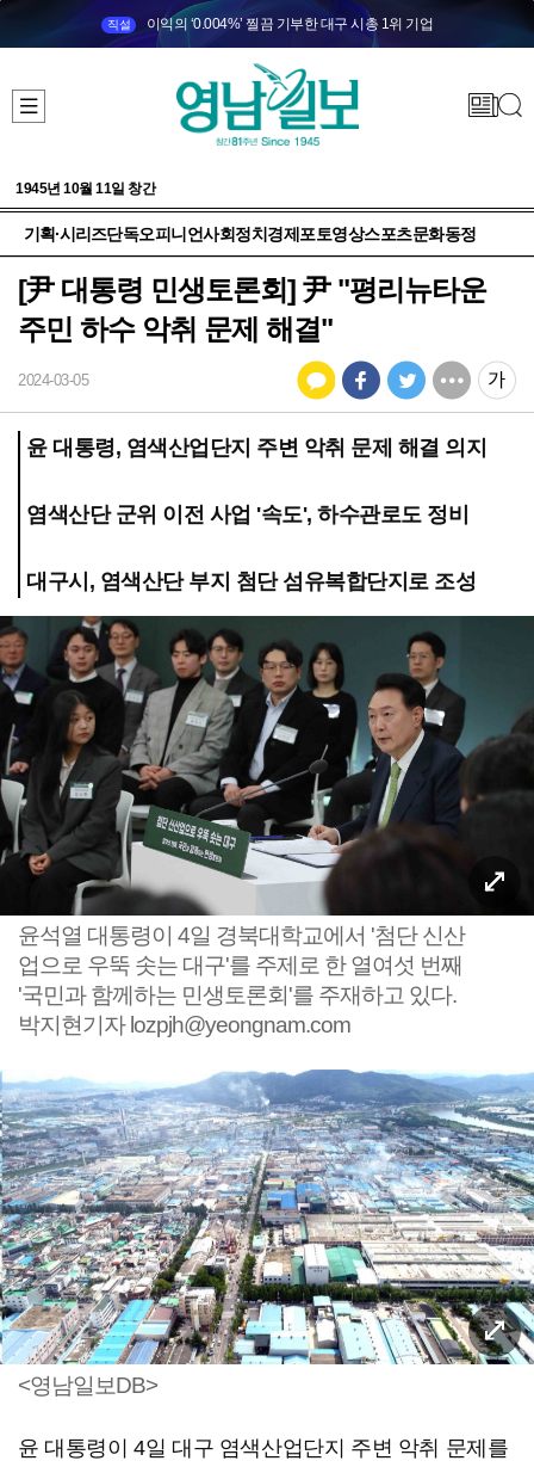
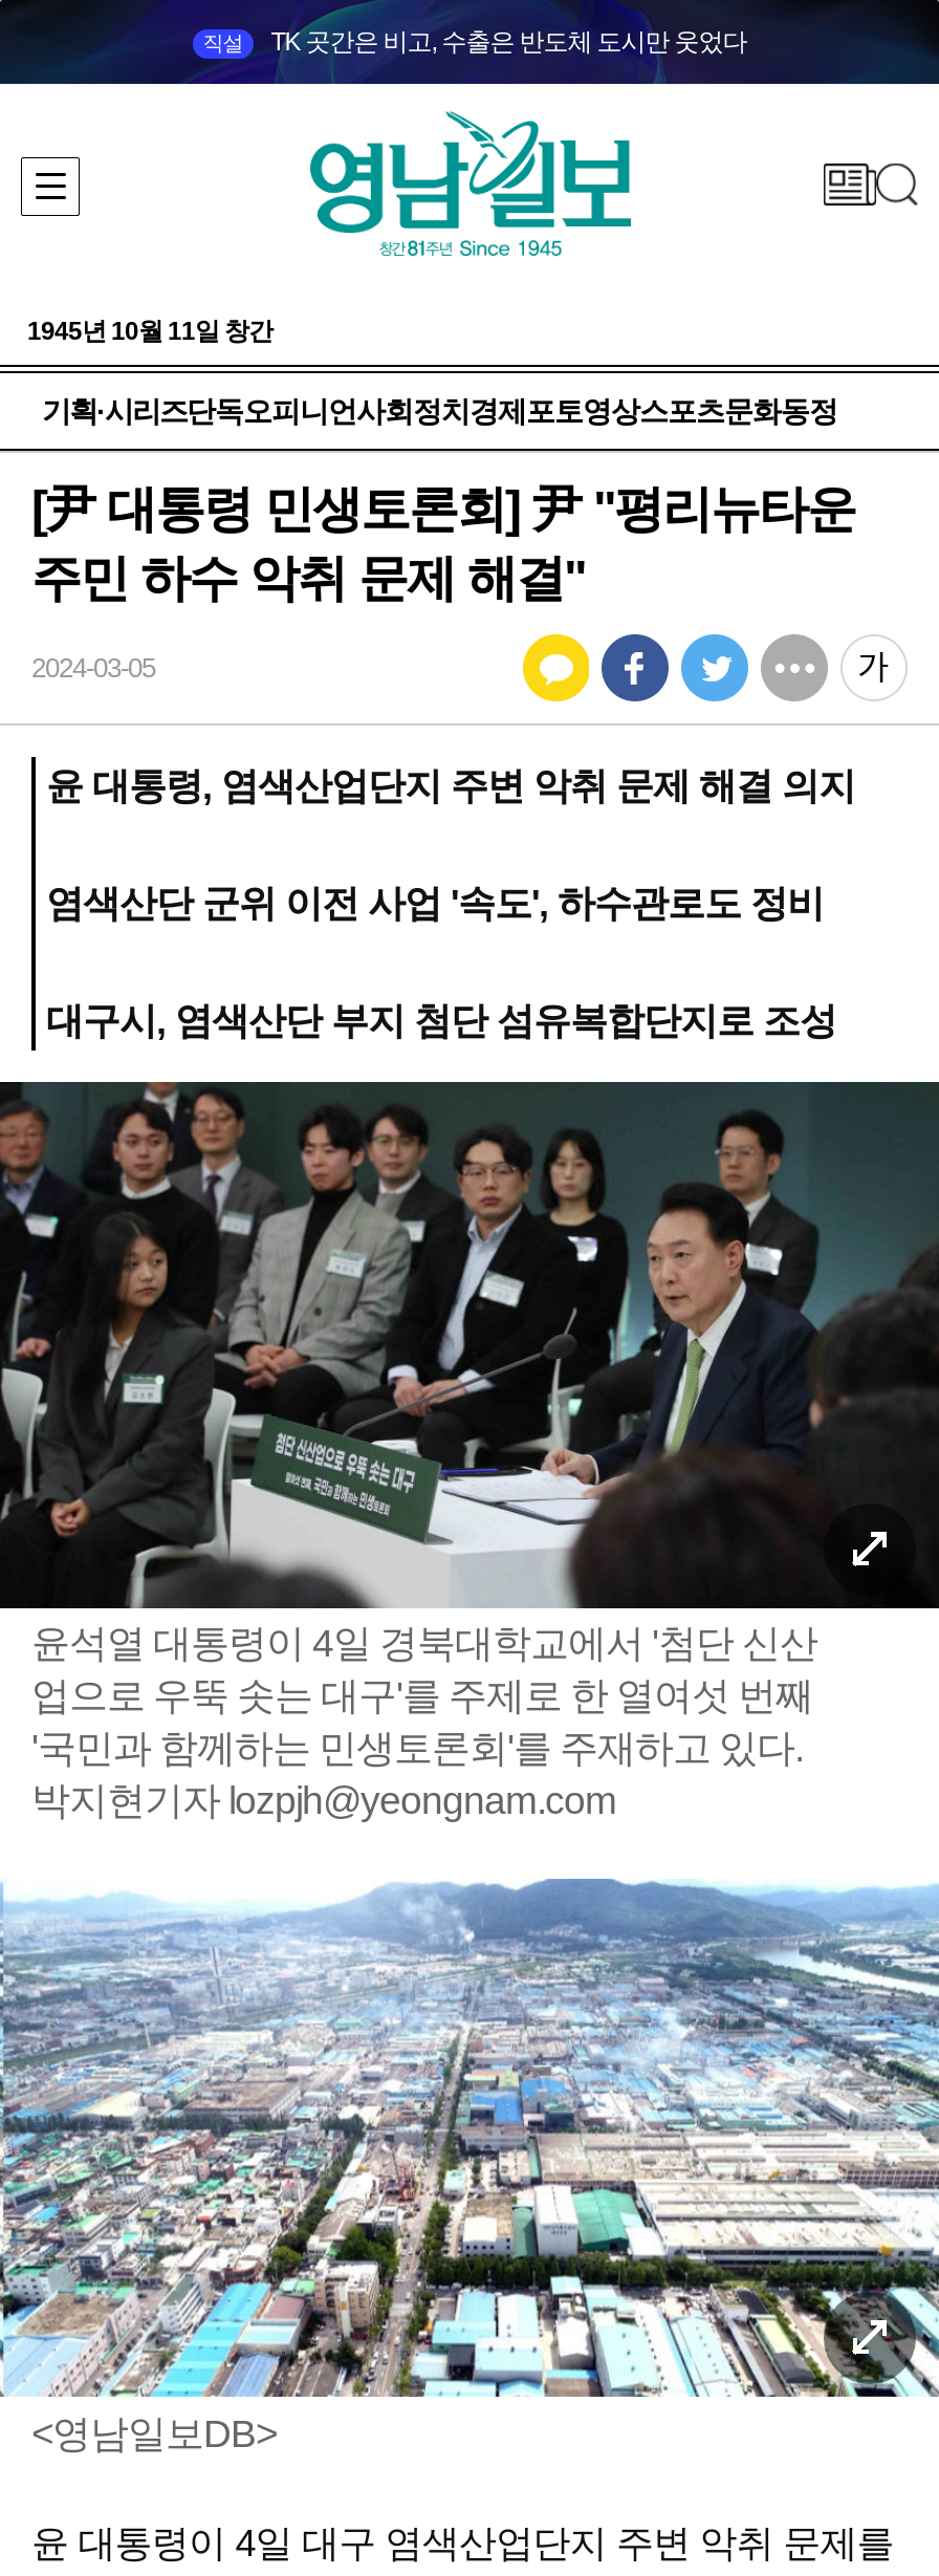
- 이익의 ‘0.004%’ 찔끔 기부한 대구 시총 1위 기업
+ TK 곳간은 비고, 수출은 반도체 도시만 웃었다
